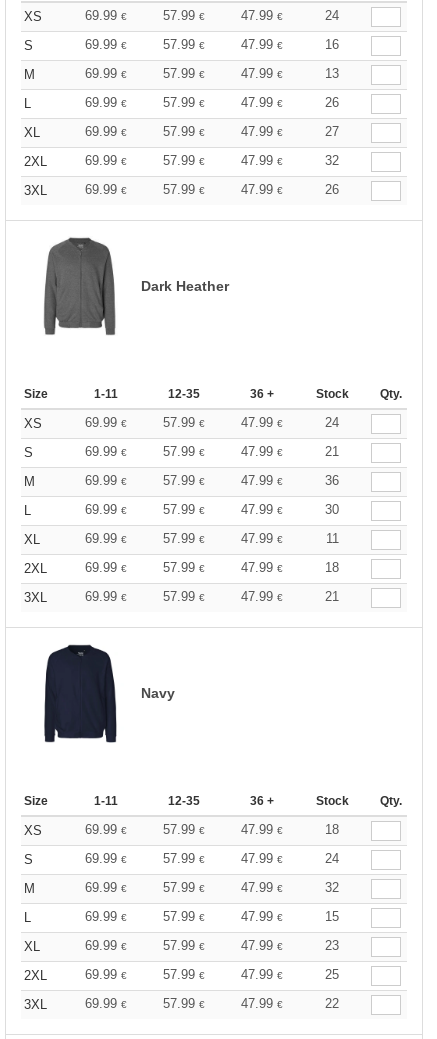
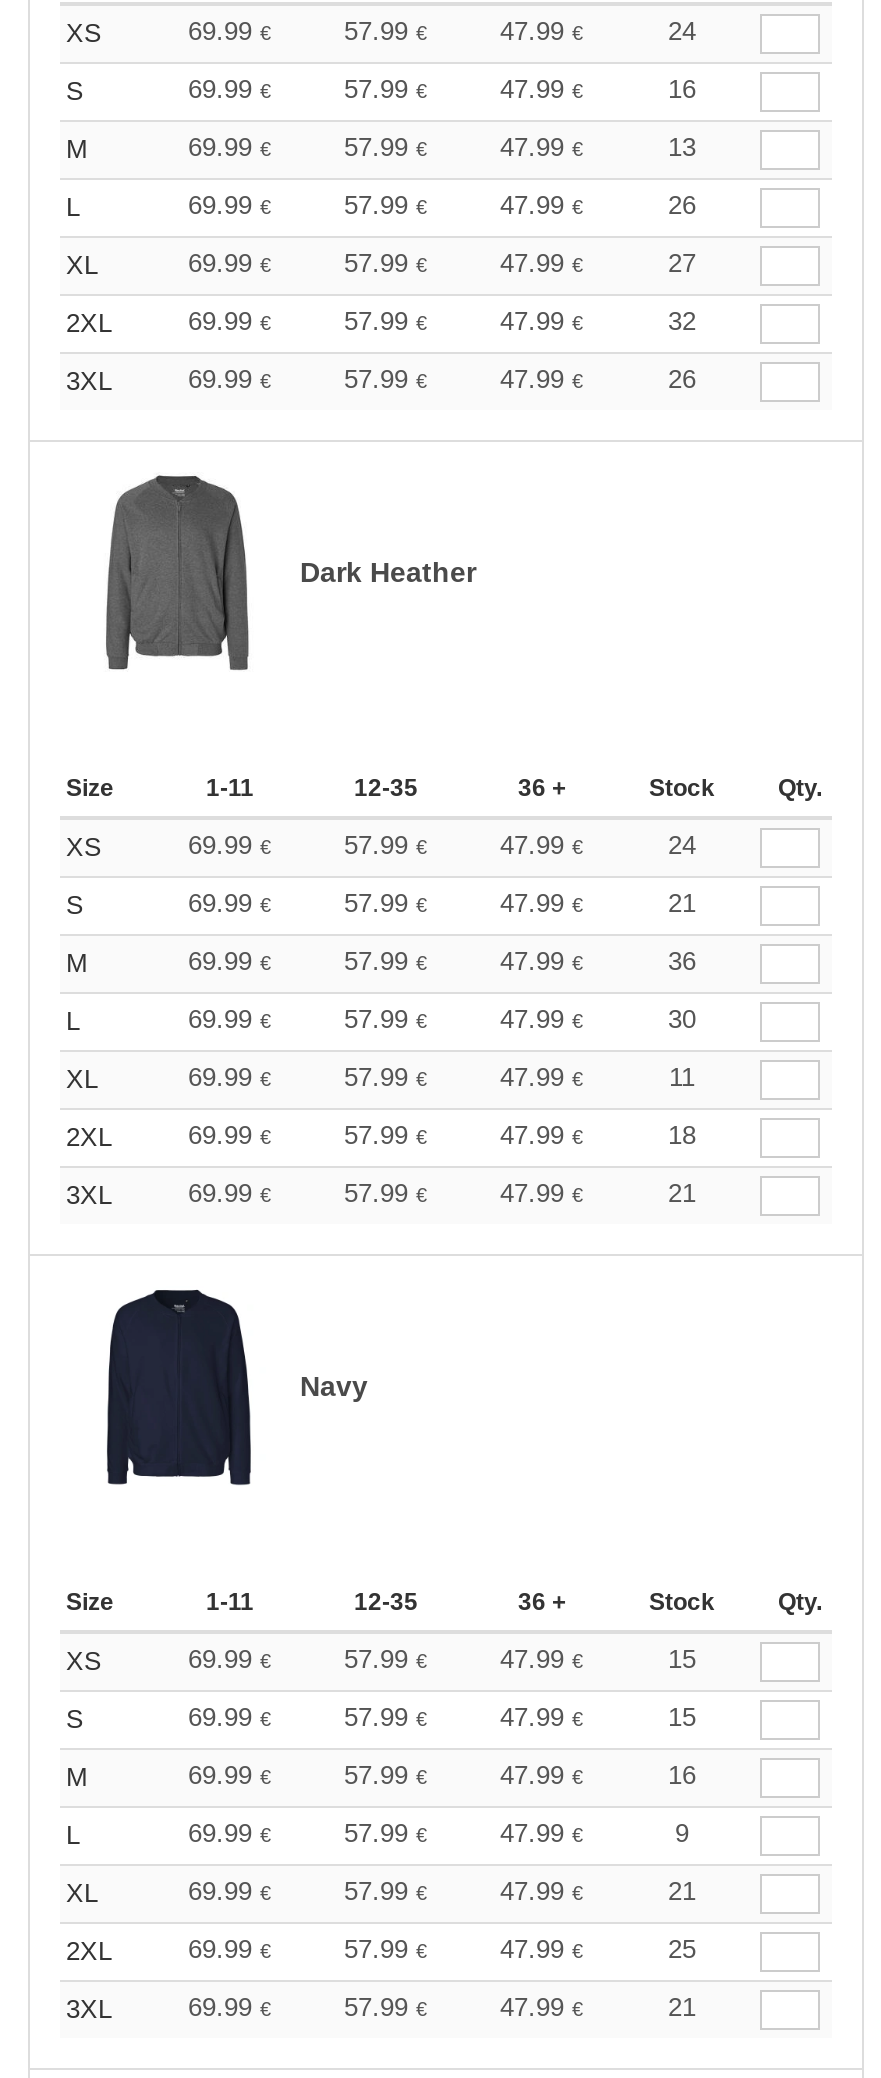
- 18
+ 15

- 24
+ 15

- 32
+ 16

- 15
+ 9

- 23
+ 21

- 22
+ 21
